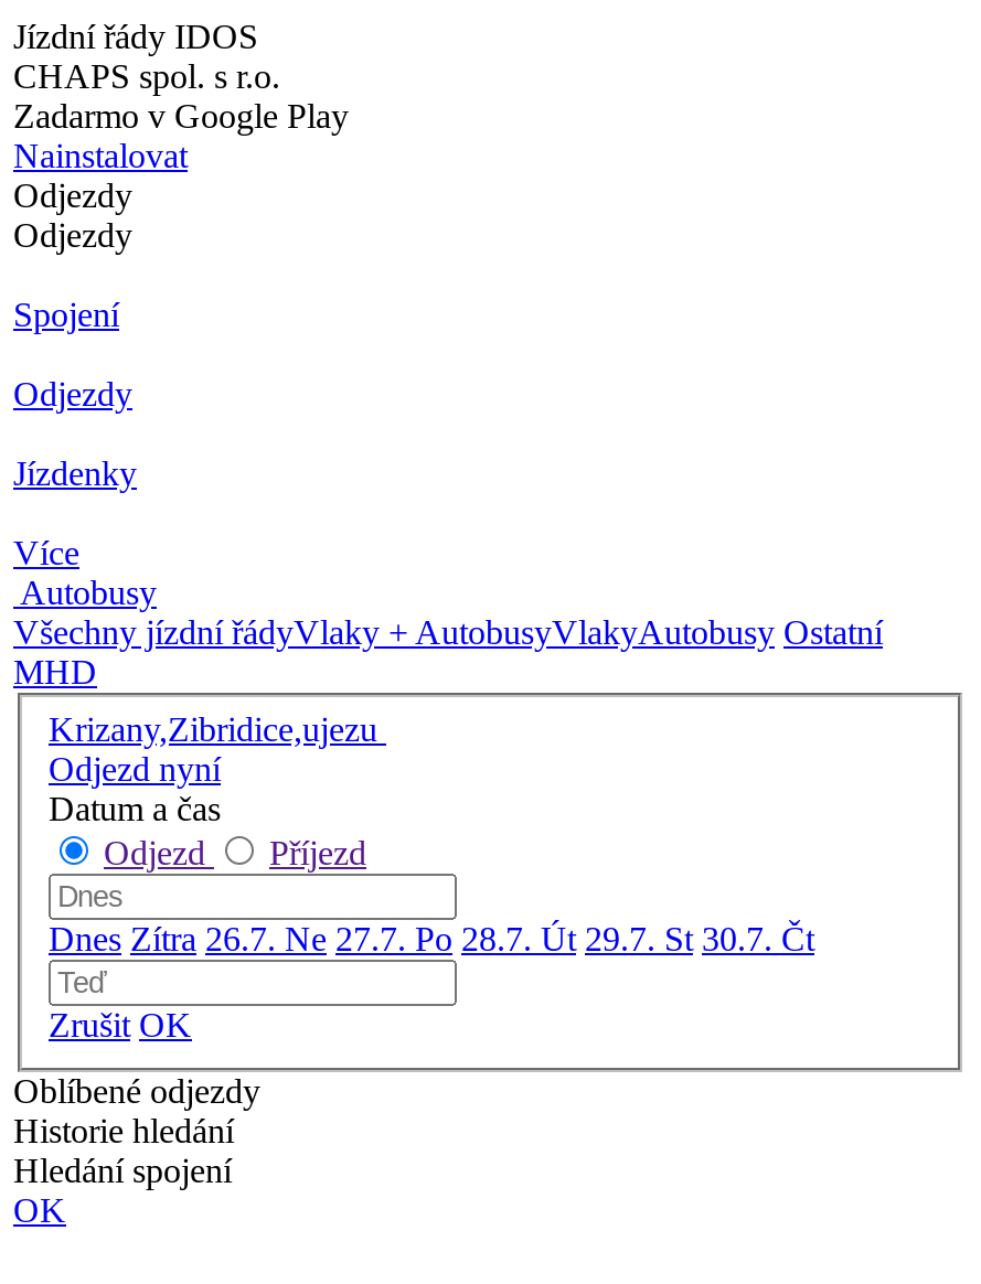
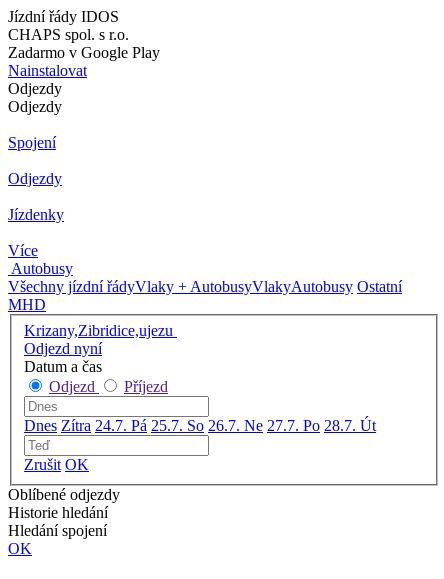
- Dnes Zítra 26.7. Ne 27.7. Po 28.7. Út 29.7. St 30.7. Čt
+ Dnes Zítra 24.7. Pá 25.7. So 26.7. Ne 27.7. Po 28.7. Út
